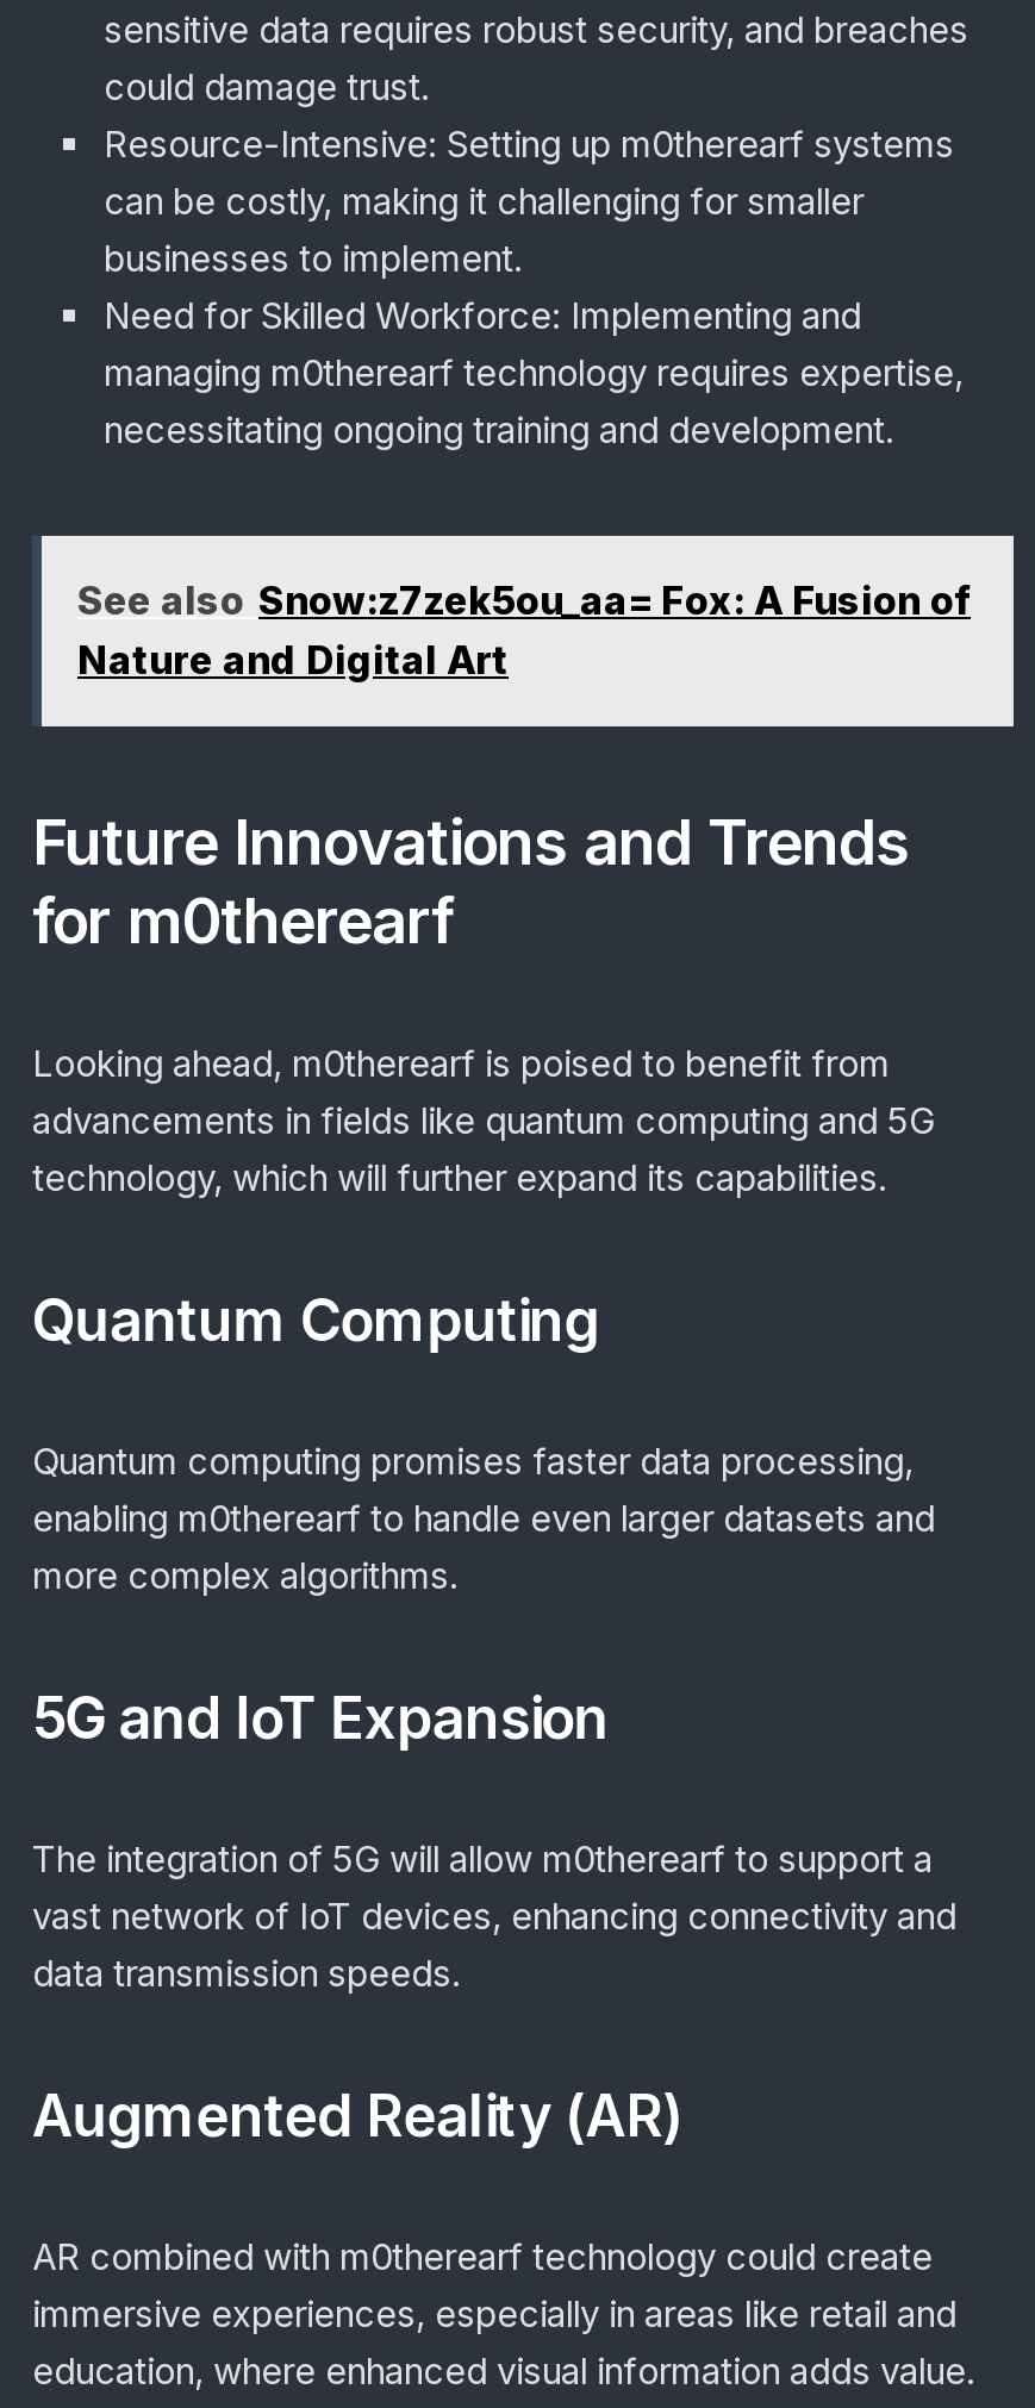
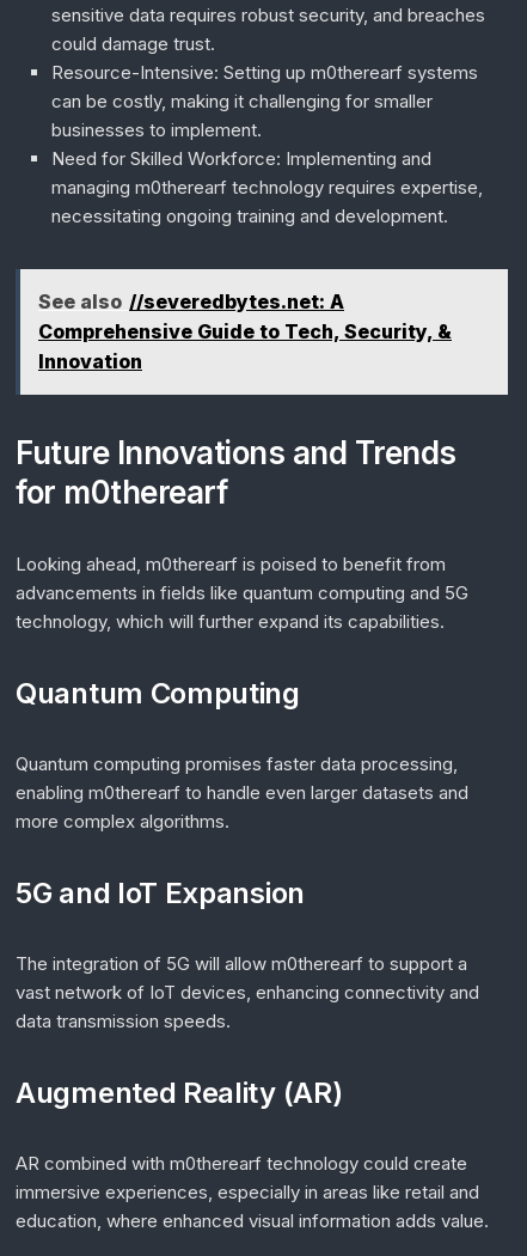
- See also Snow:z7zek5ou_aa= Fox: A Fusion of
- Nature and Digital Art
+ See also //severedbytes.net: A
+ Comprehensive Guide to Tech, Security, &
+ Innovation
